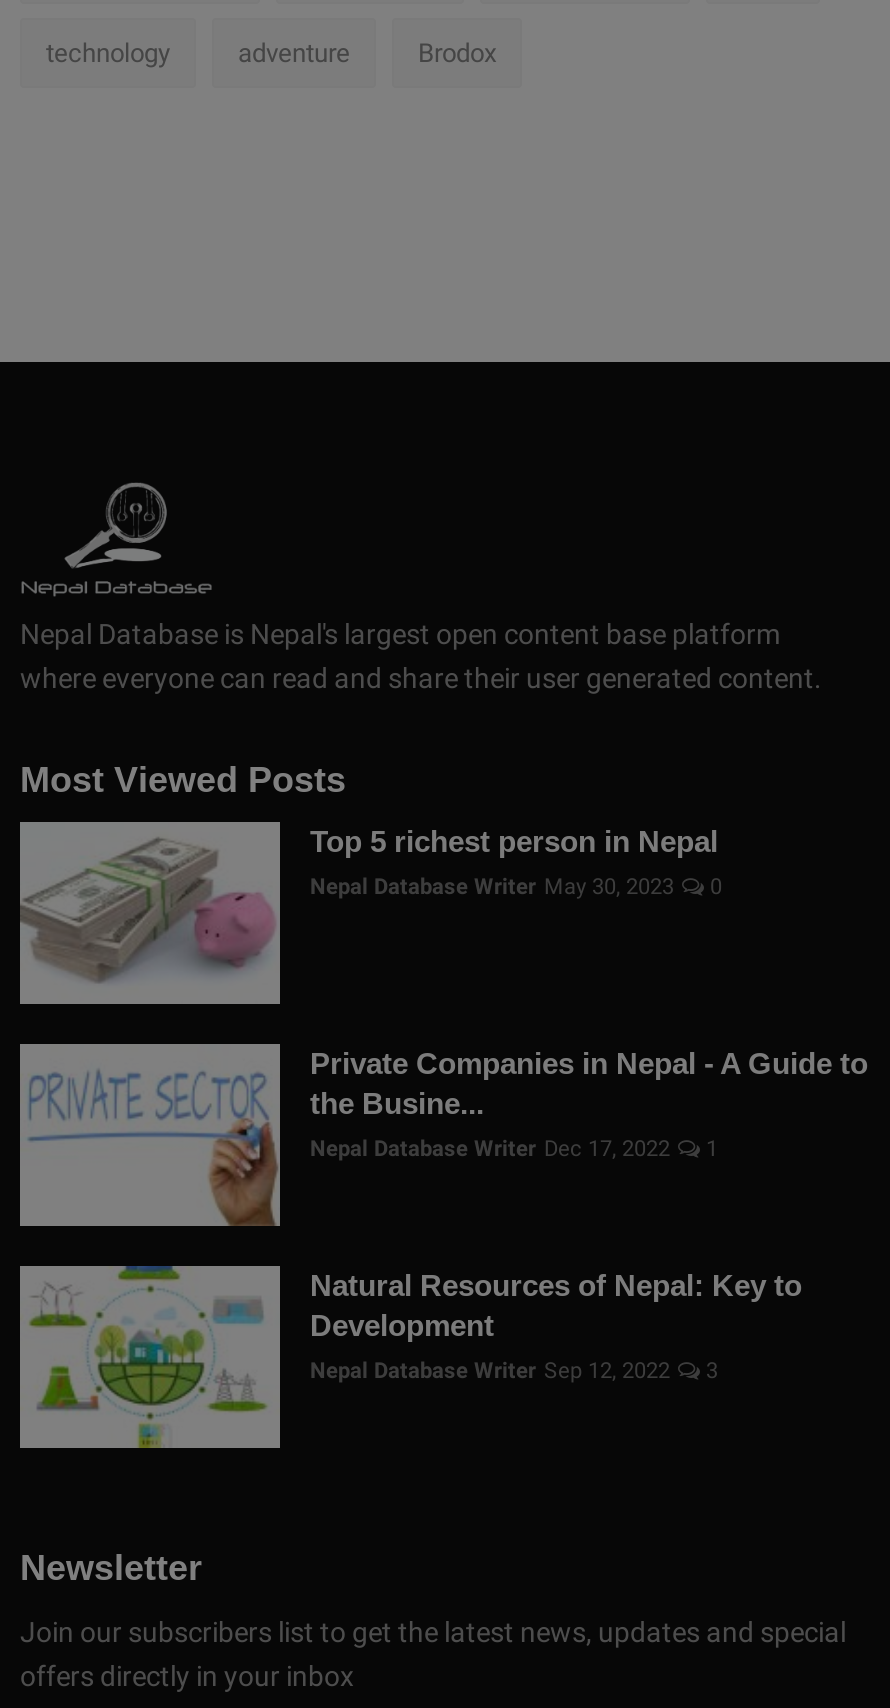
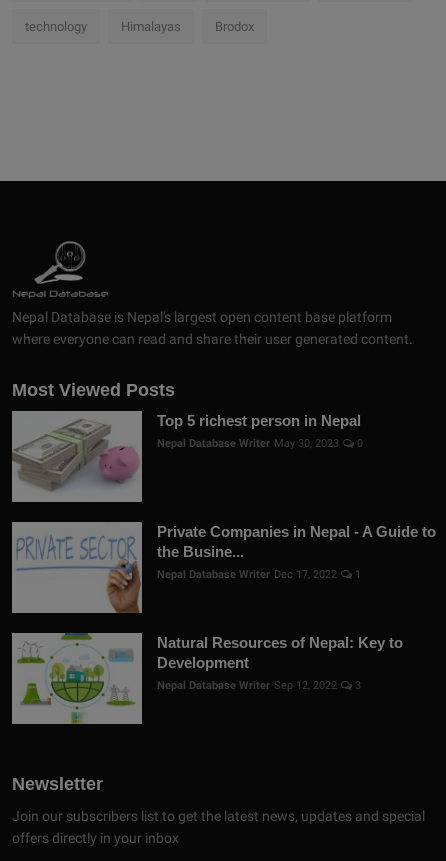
- adventure
+ Himalayas
